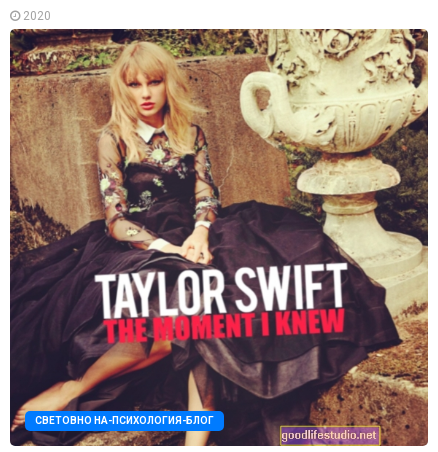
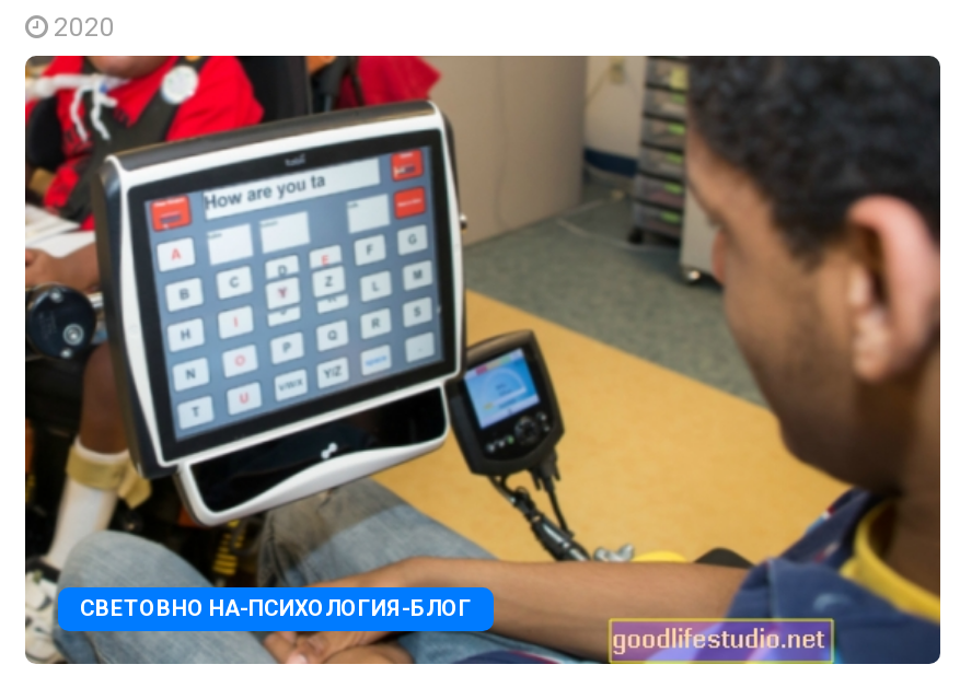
- [image]
+ [image]
